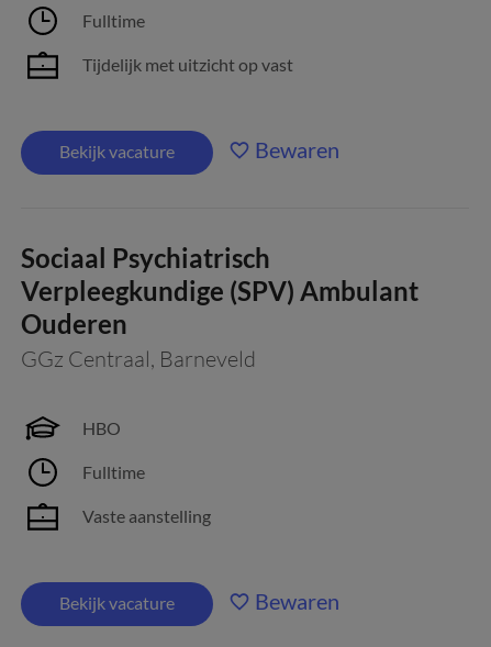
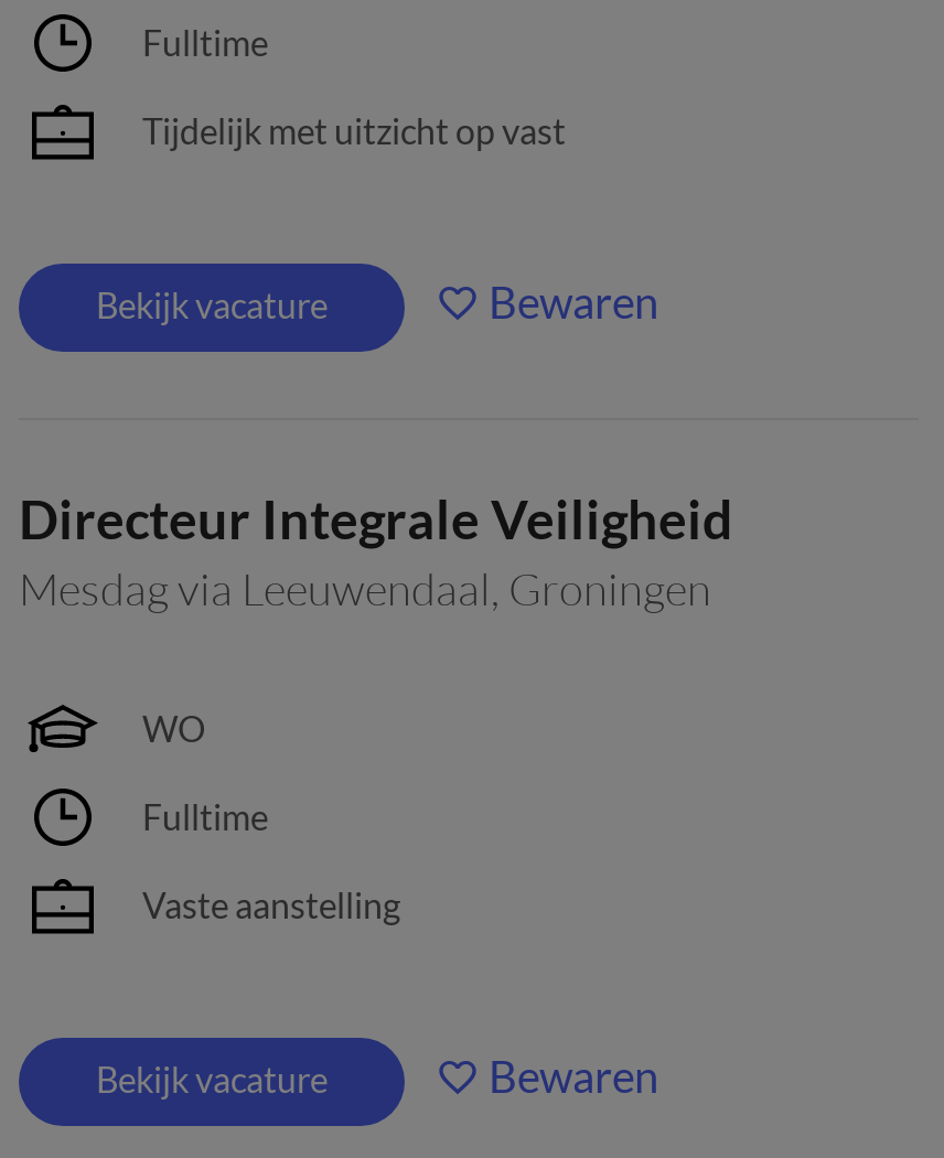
- Sociaal Psychiatrisch
- Verpleegkundige (SPV) Ambulant
- Ouderen
- GGz Centraal, Barneveld
+ Directeur Integrale Veiligheid
+ Mesdag via Leeuwendaal, Groningen

- HBO
+ WO
